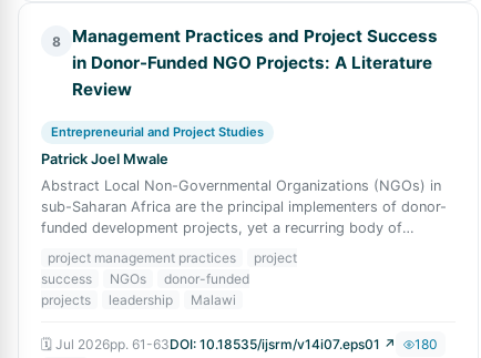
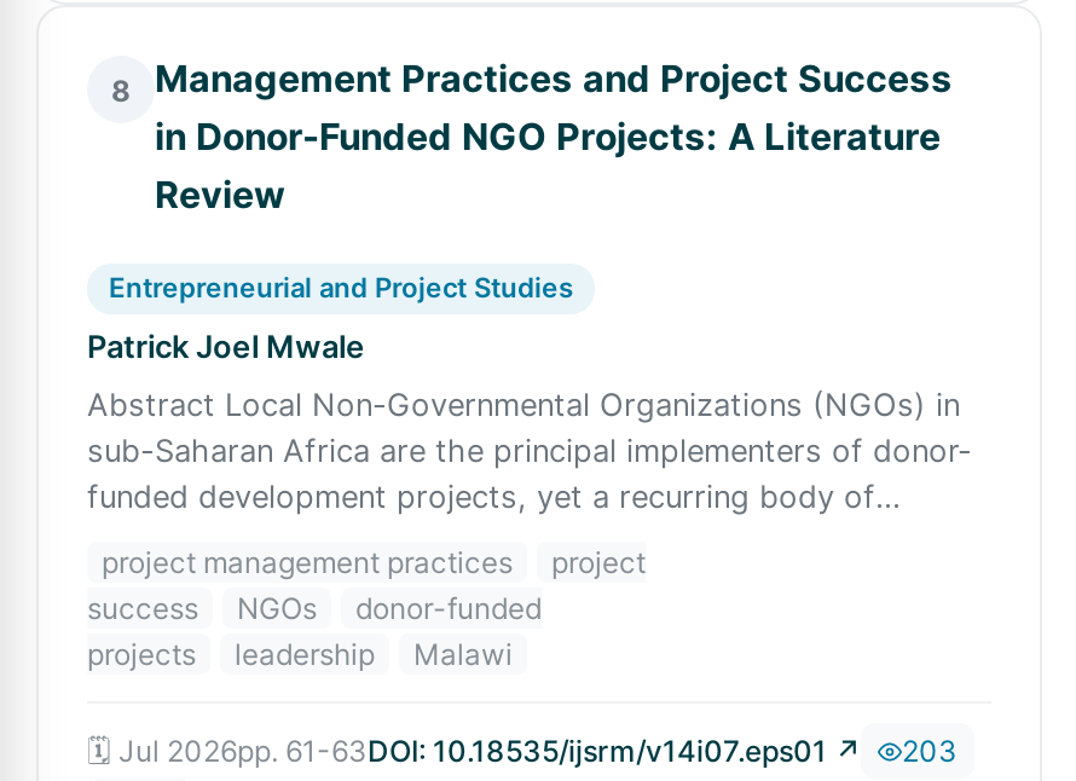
- 180
+ 203
